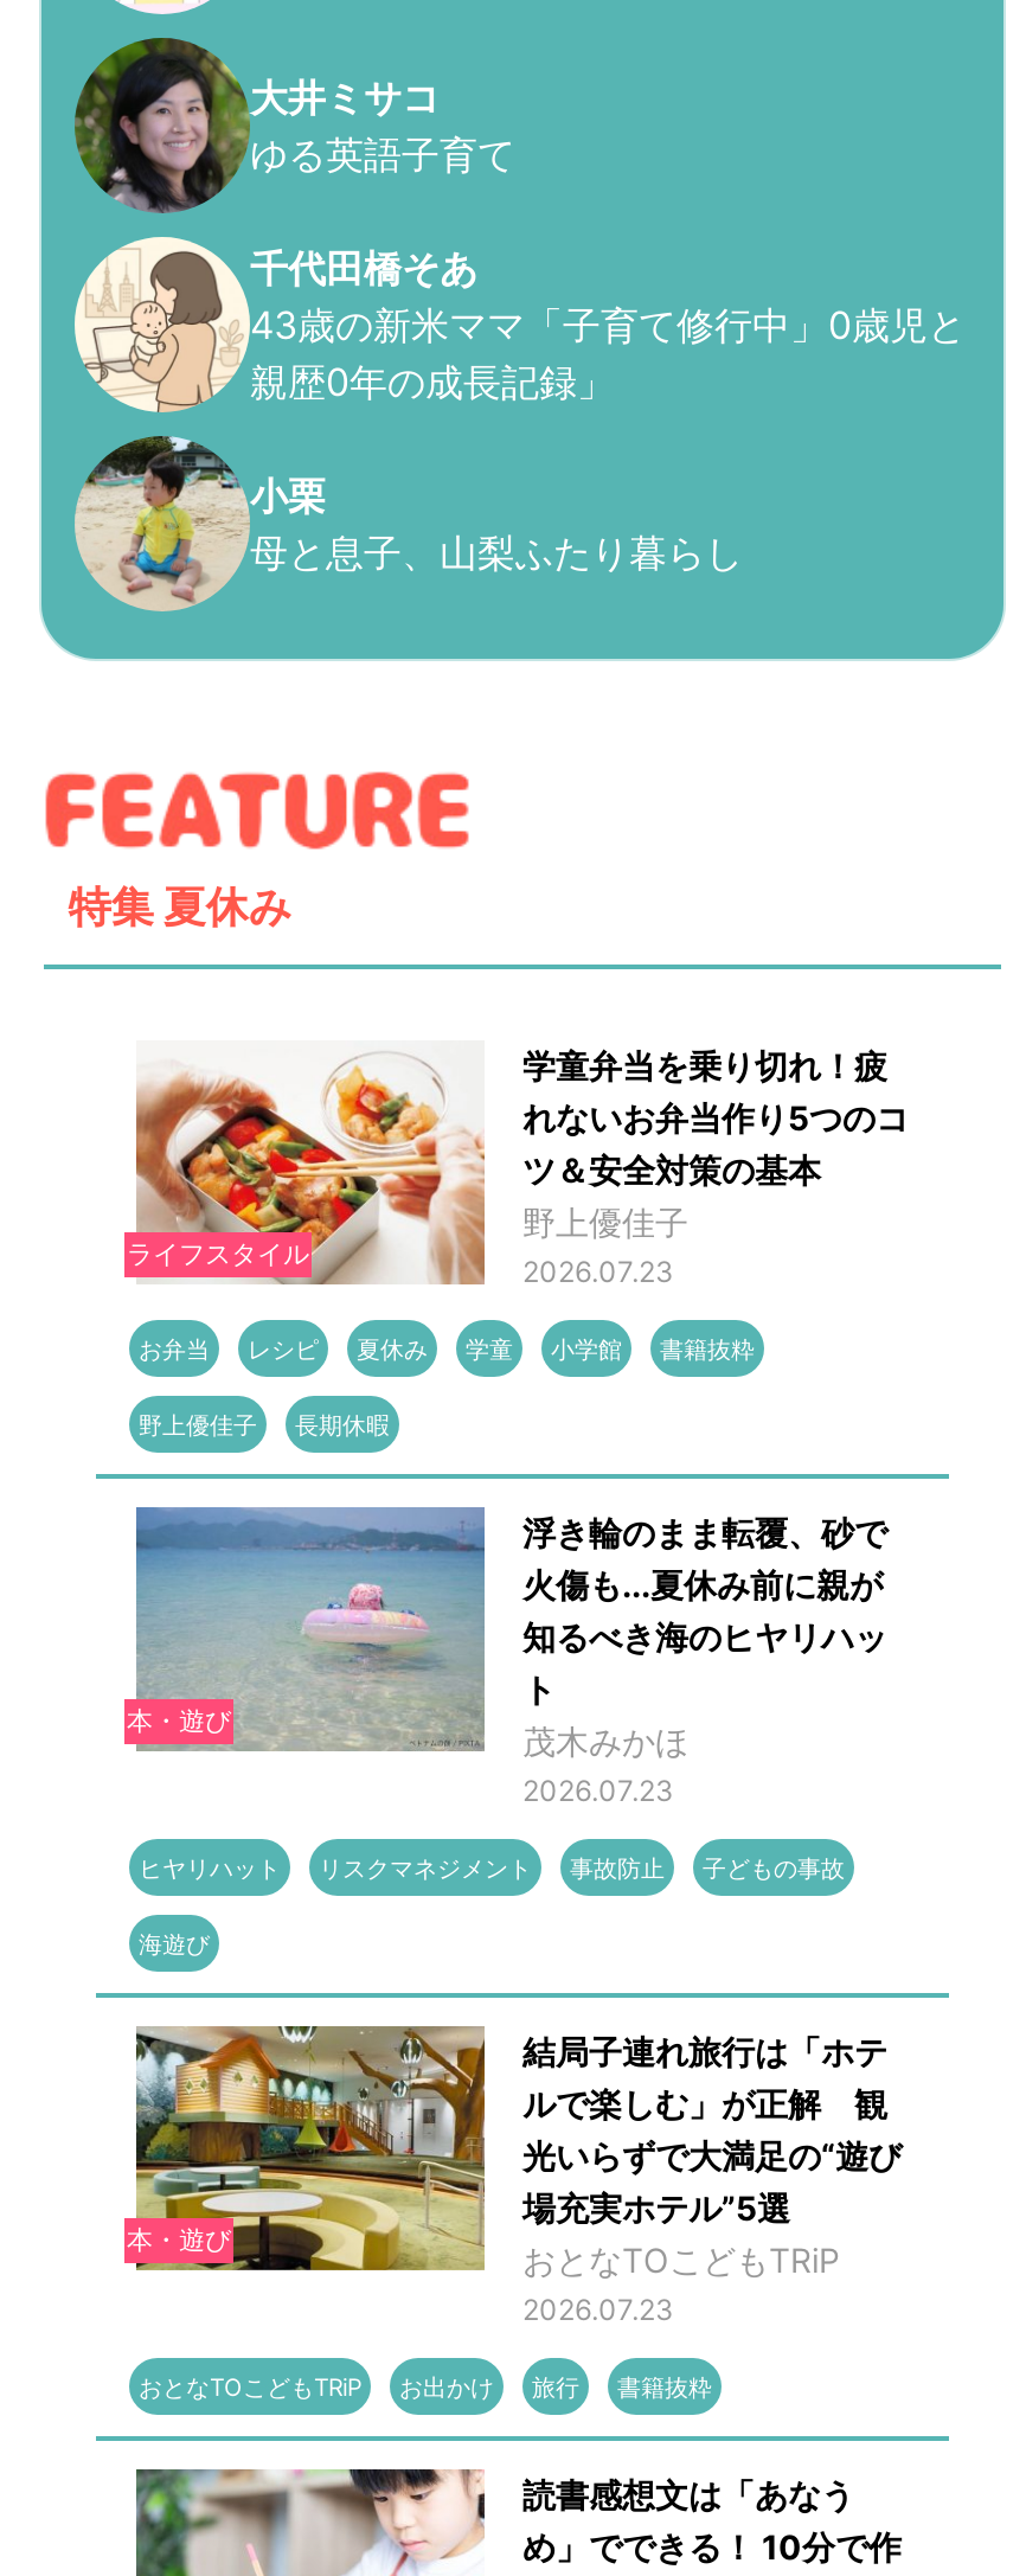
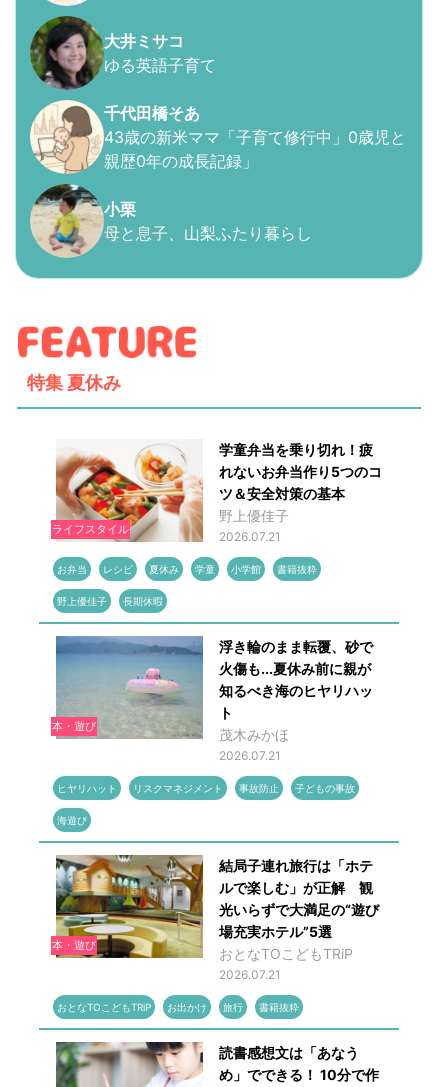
- 2026.07.23
+ 2026.07.21

- 2026.07.23
+ 2026.07.21

- 2026.07.23
+ 2026.07.21
